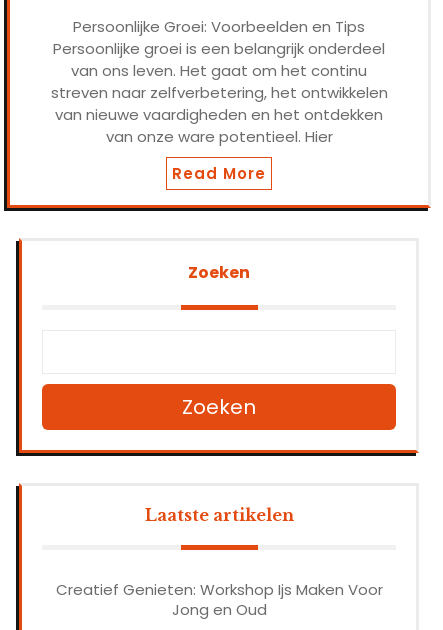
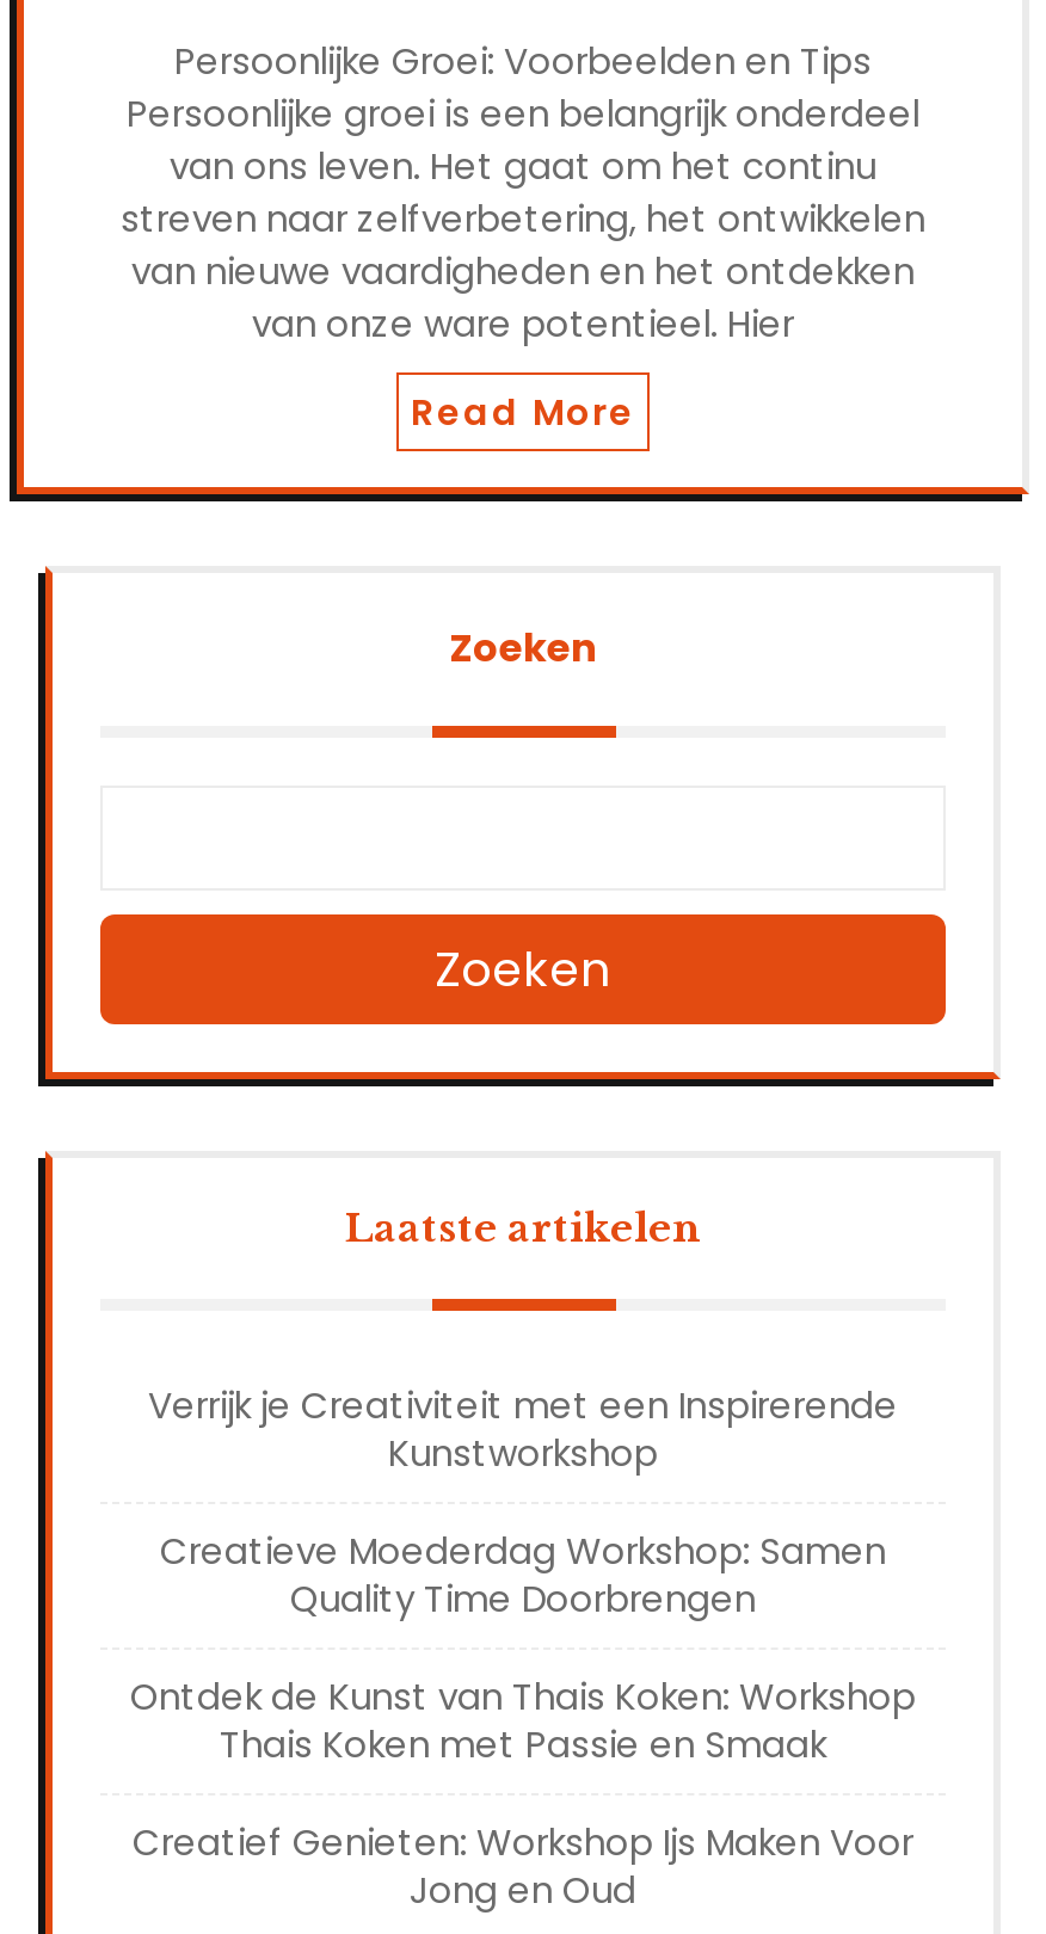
+ Verrijk je Creativiteit met een Inspirerende
+ Kunstworkshop
+ Creatieve Moederdag Workshop: Samen
+ Quality Time Doorbrengen
+ Ontdek de Kunst van Thais Koken: Workshop
+ Thais Koken met Passie en Smaak
